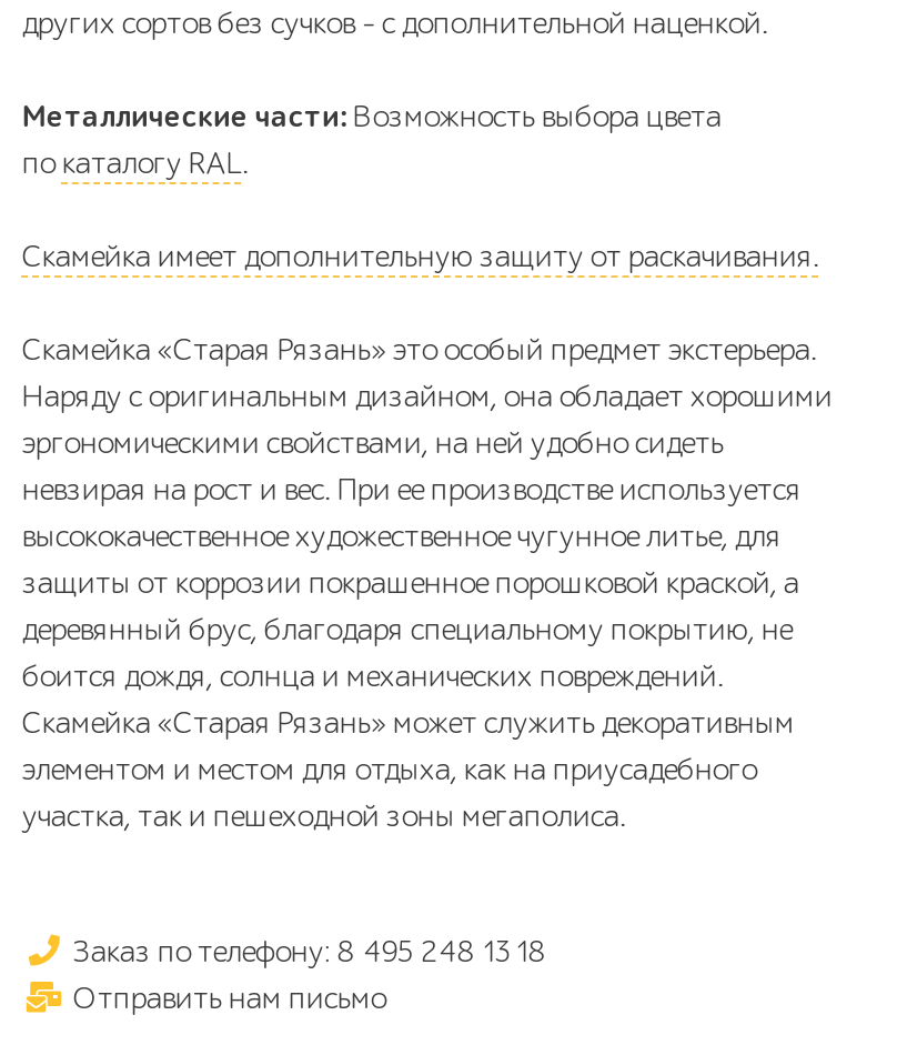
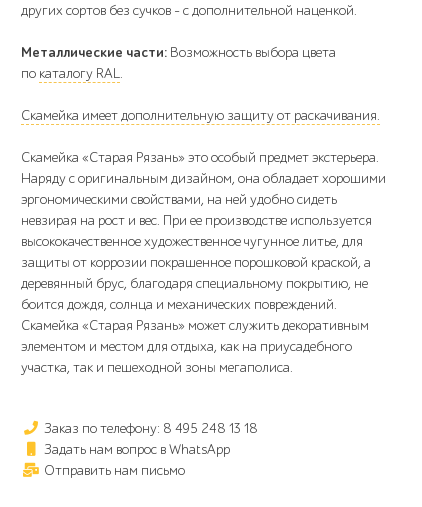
+ Задать нам вопрос в WhatsApp
